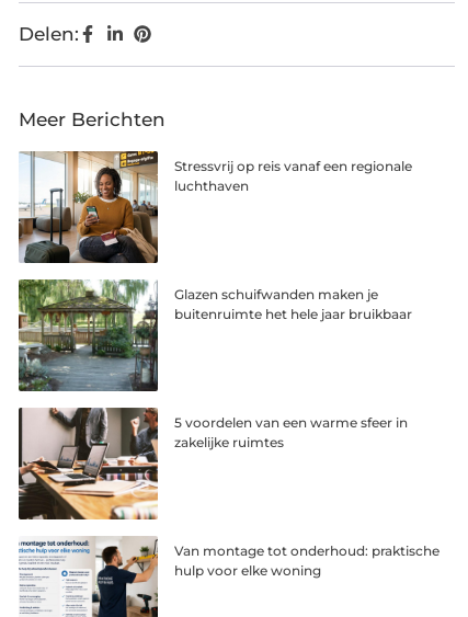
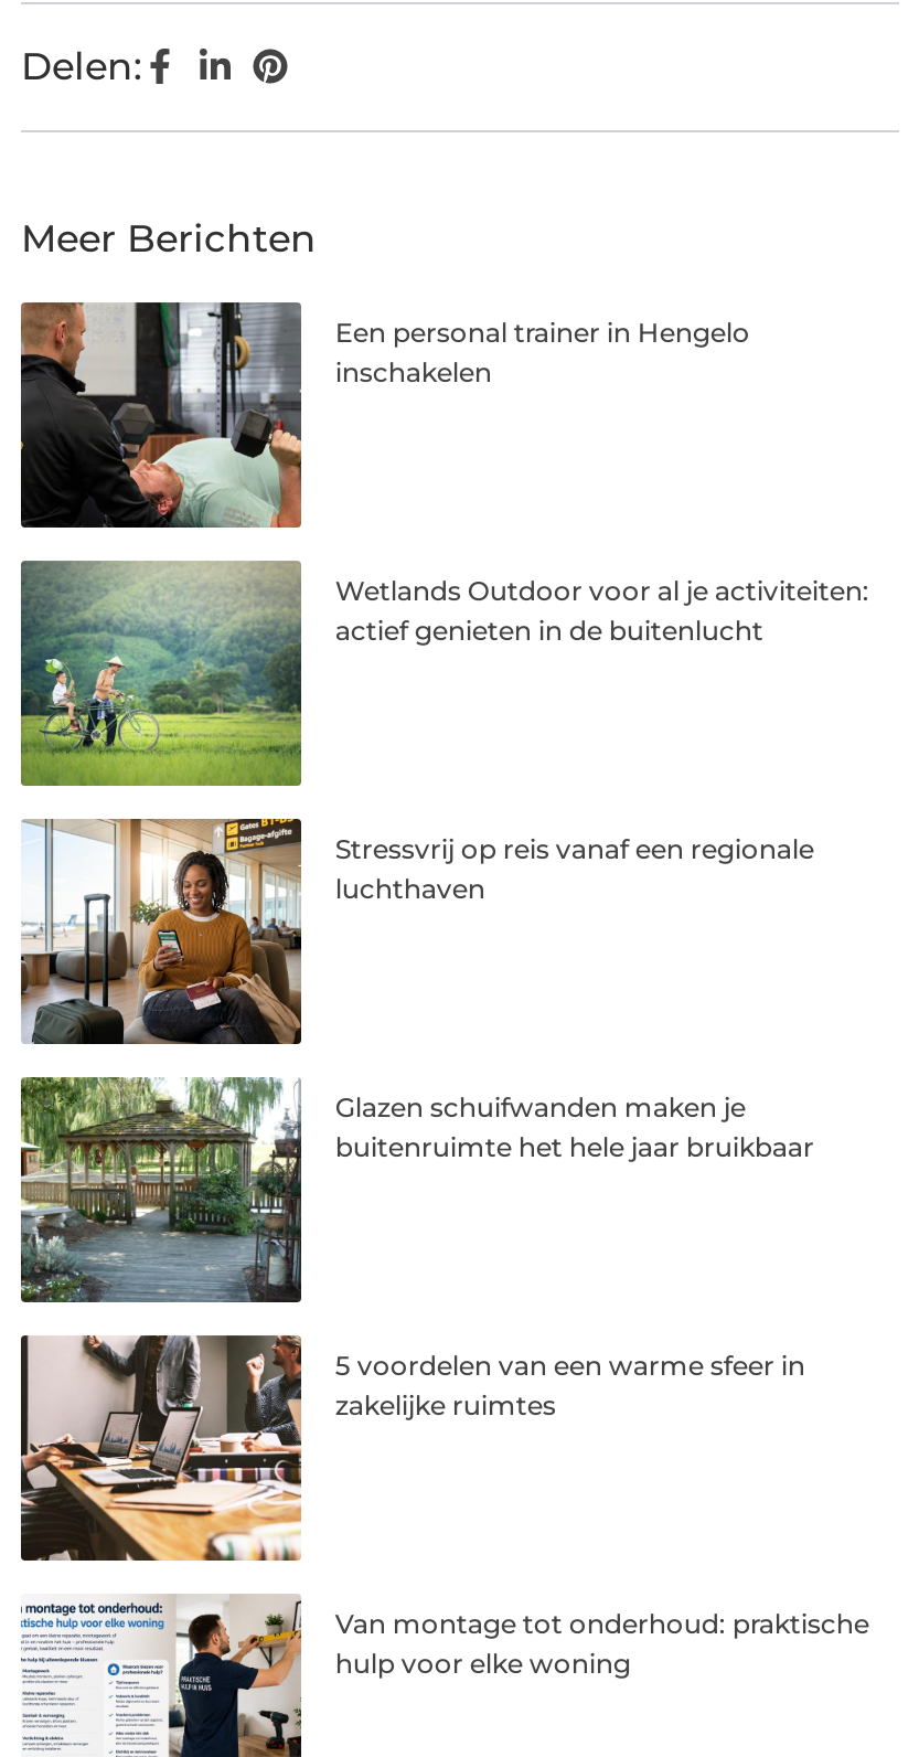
+ [image]
+ Een personal trainer in Hengelo
+ inschakelen

+ [image]
+ Wetlands Outdoor voor al je activiteiten:
+ actief genieten in de buitenlucht
